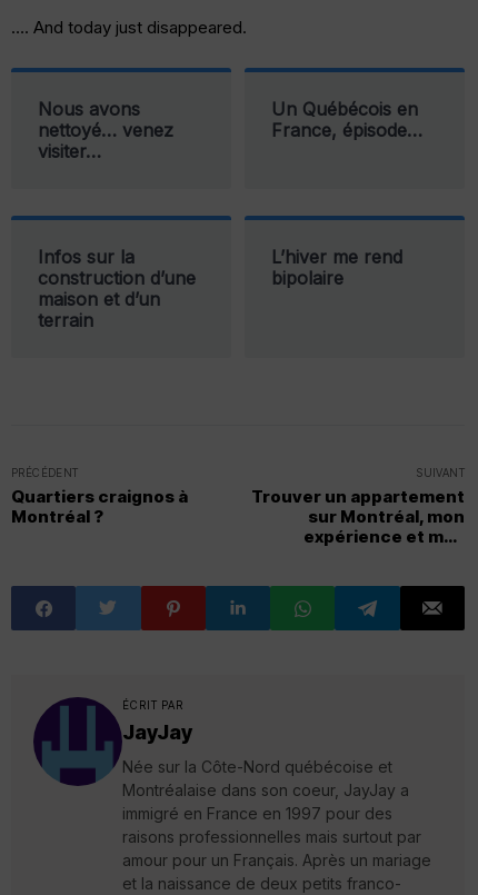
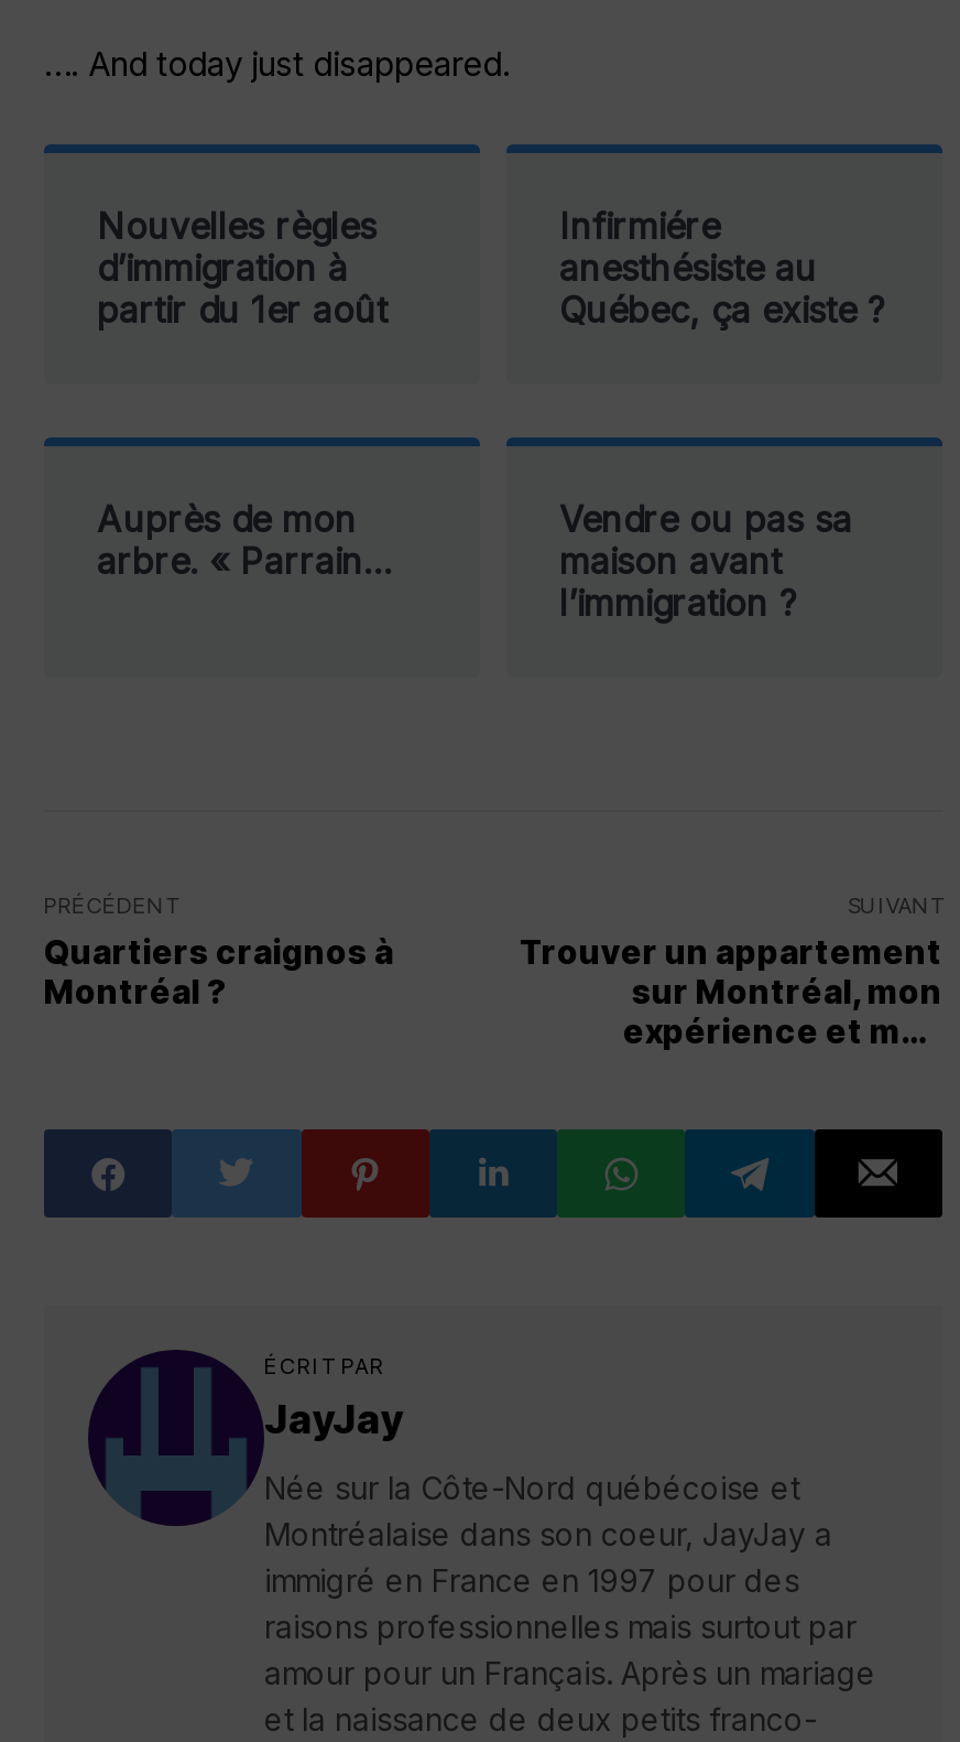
- Nous avons
- nettoyé… venez
- visiter…
+ Nouvelles règles
+ d’immigration à
+ partir du 1er août

- Un Québécois en
- France, épisode…
+ Infirmiére
+ anesthésiste au
+ Québec, ça existe ?

- Infos sur la
- construction d’une
- maison et d’un
- terrain
+ Auprès de mon
+ arbre. « Parrain…

- L’hiver me rend
- bipolaire
+ Vendre ou pas sa
+ maison avant
+ l’immigration ?
